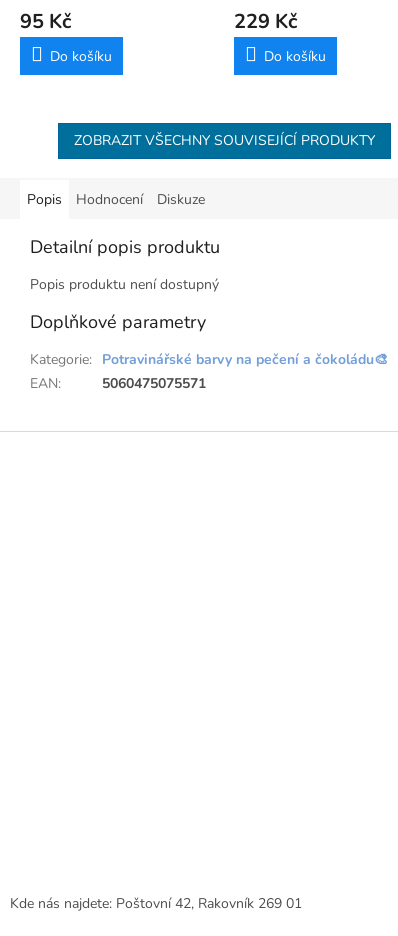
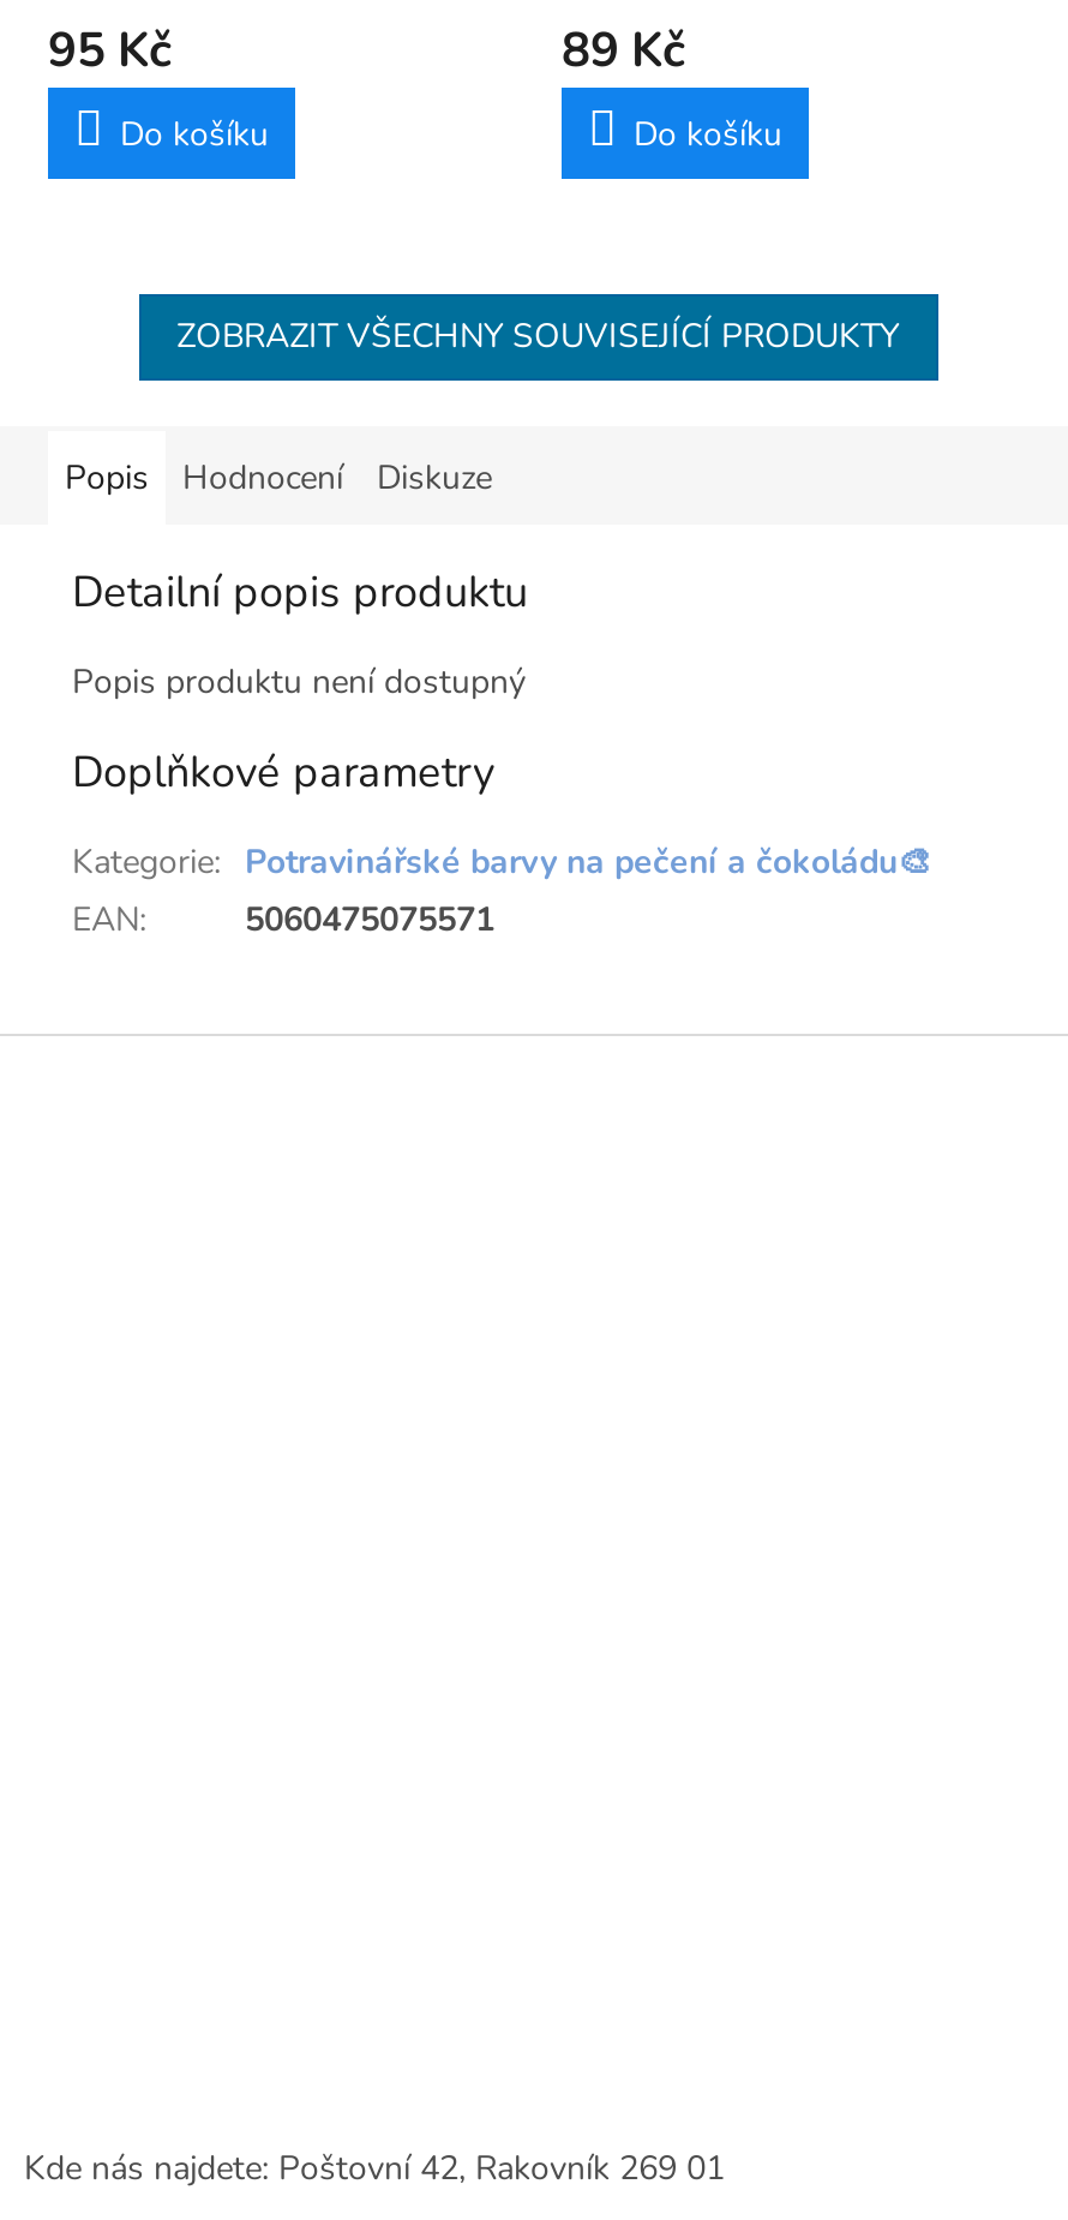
- 229 Kč
+ 89 Kč
